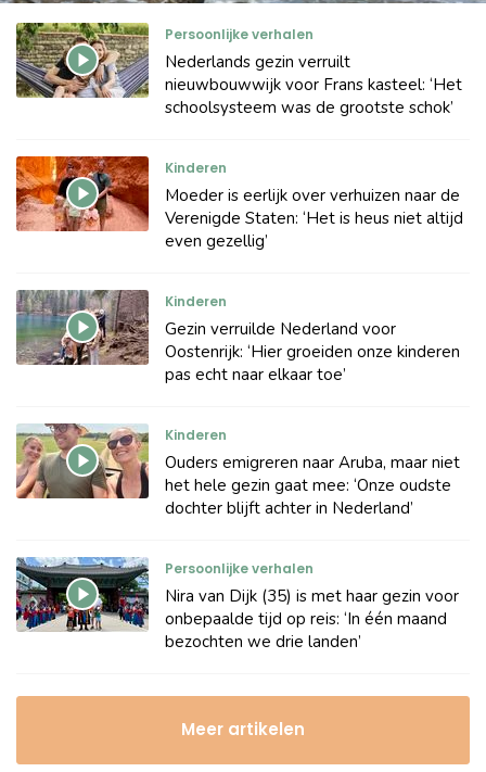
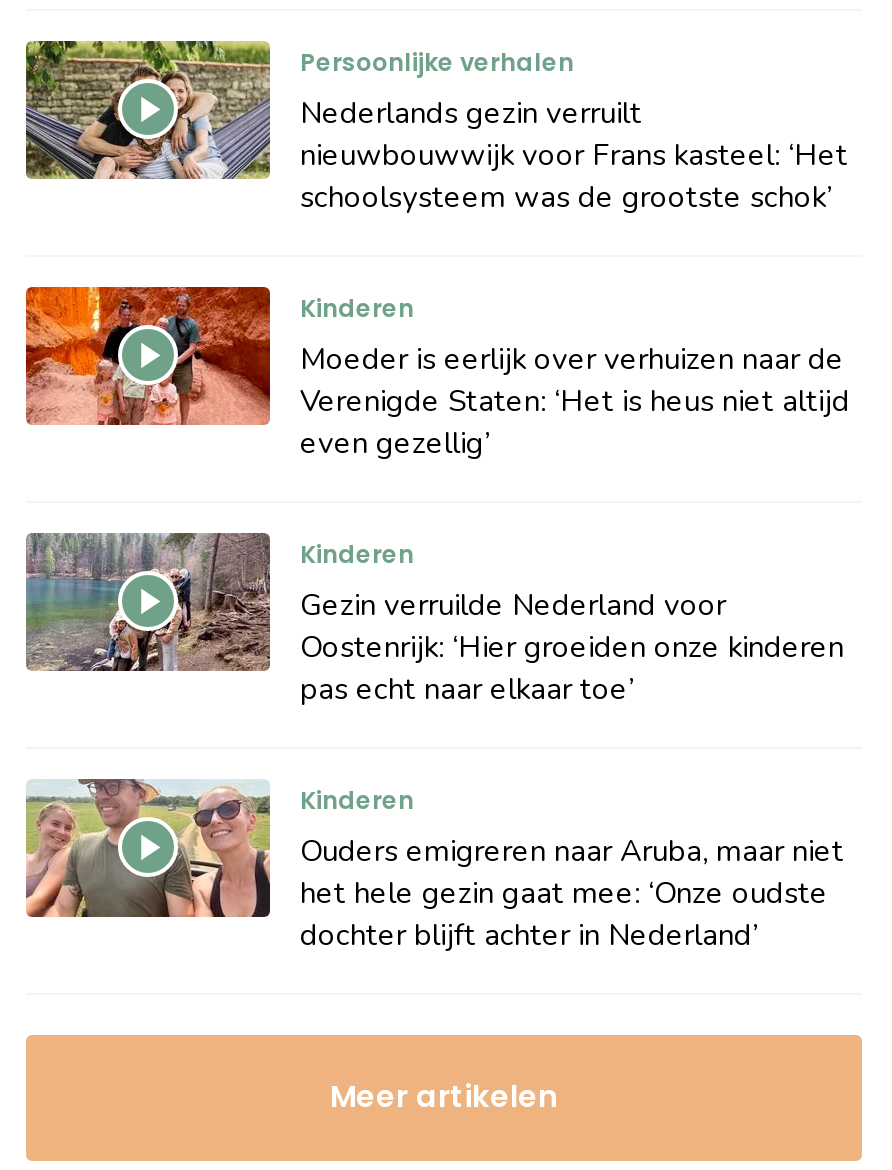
- [image]
- Persoonlijke verhalen
- Nira van Dijk (35) is met haar gezin voor
- onbepaalde tijd op reis: ‘In één maand
- bezochten we drie landen’
